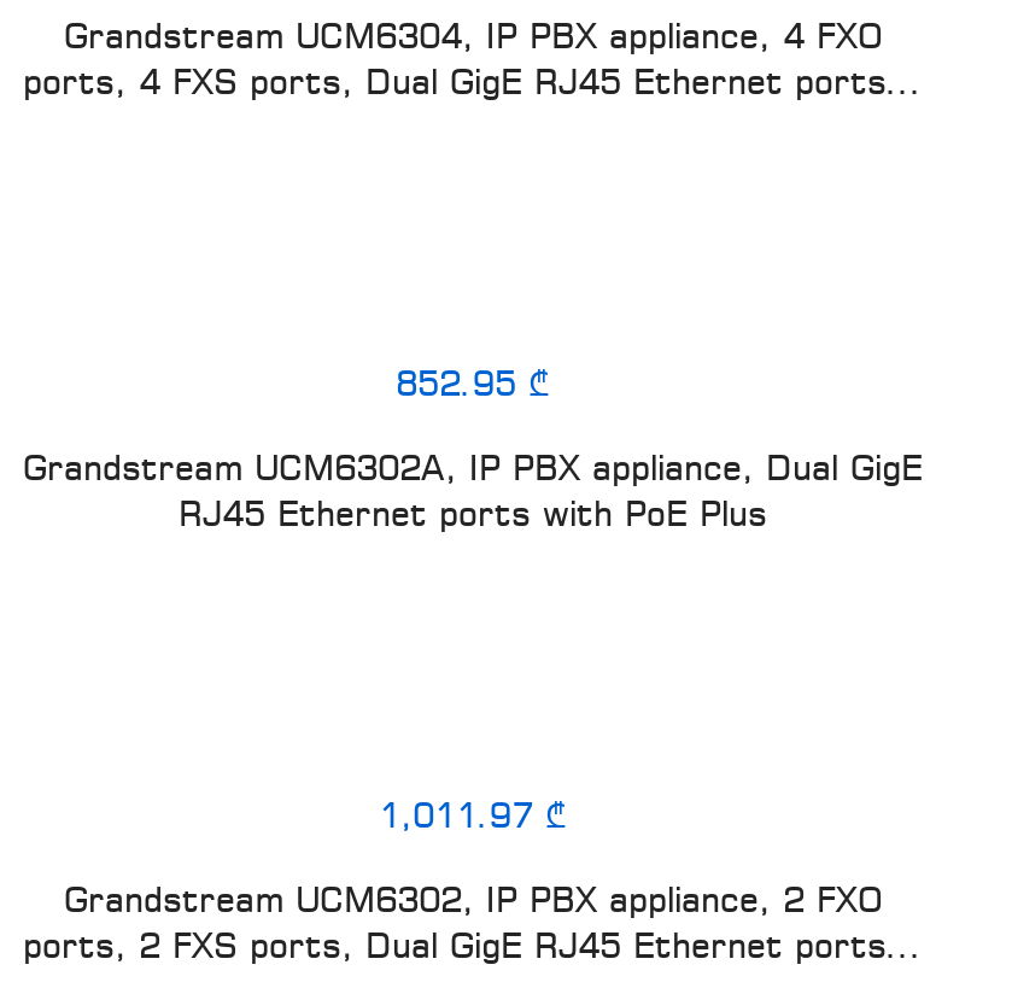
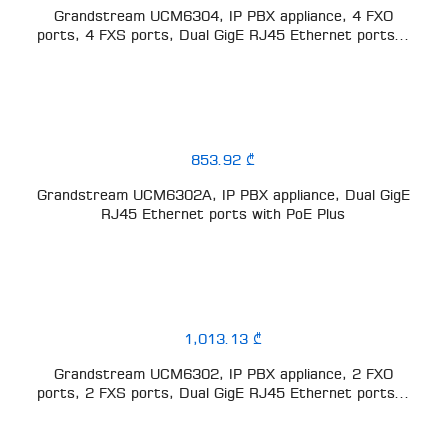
- 852.95 ₾
+ 853.92 ₾

- 1,011.97 ₾
+ 1,013.13 ₾
